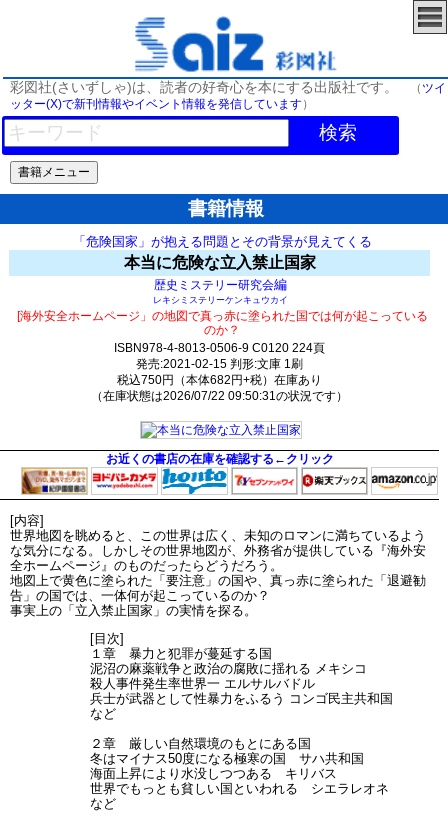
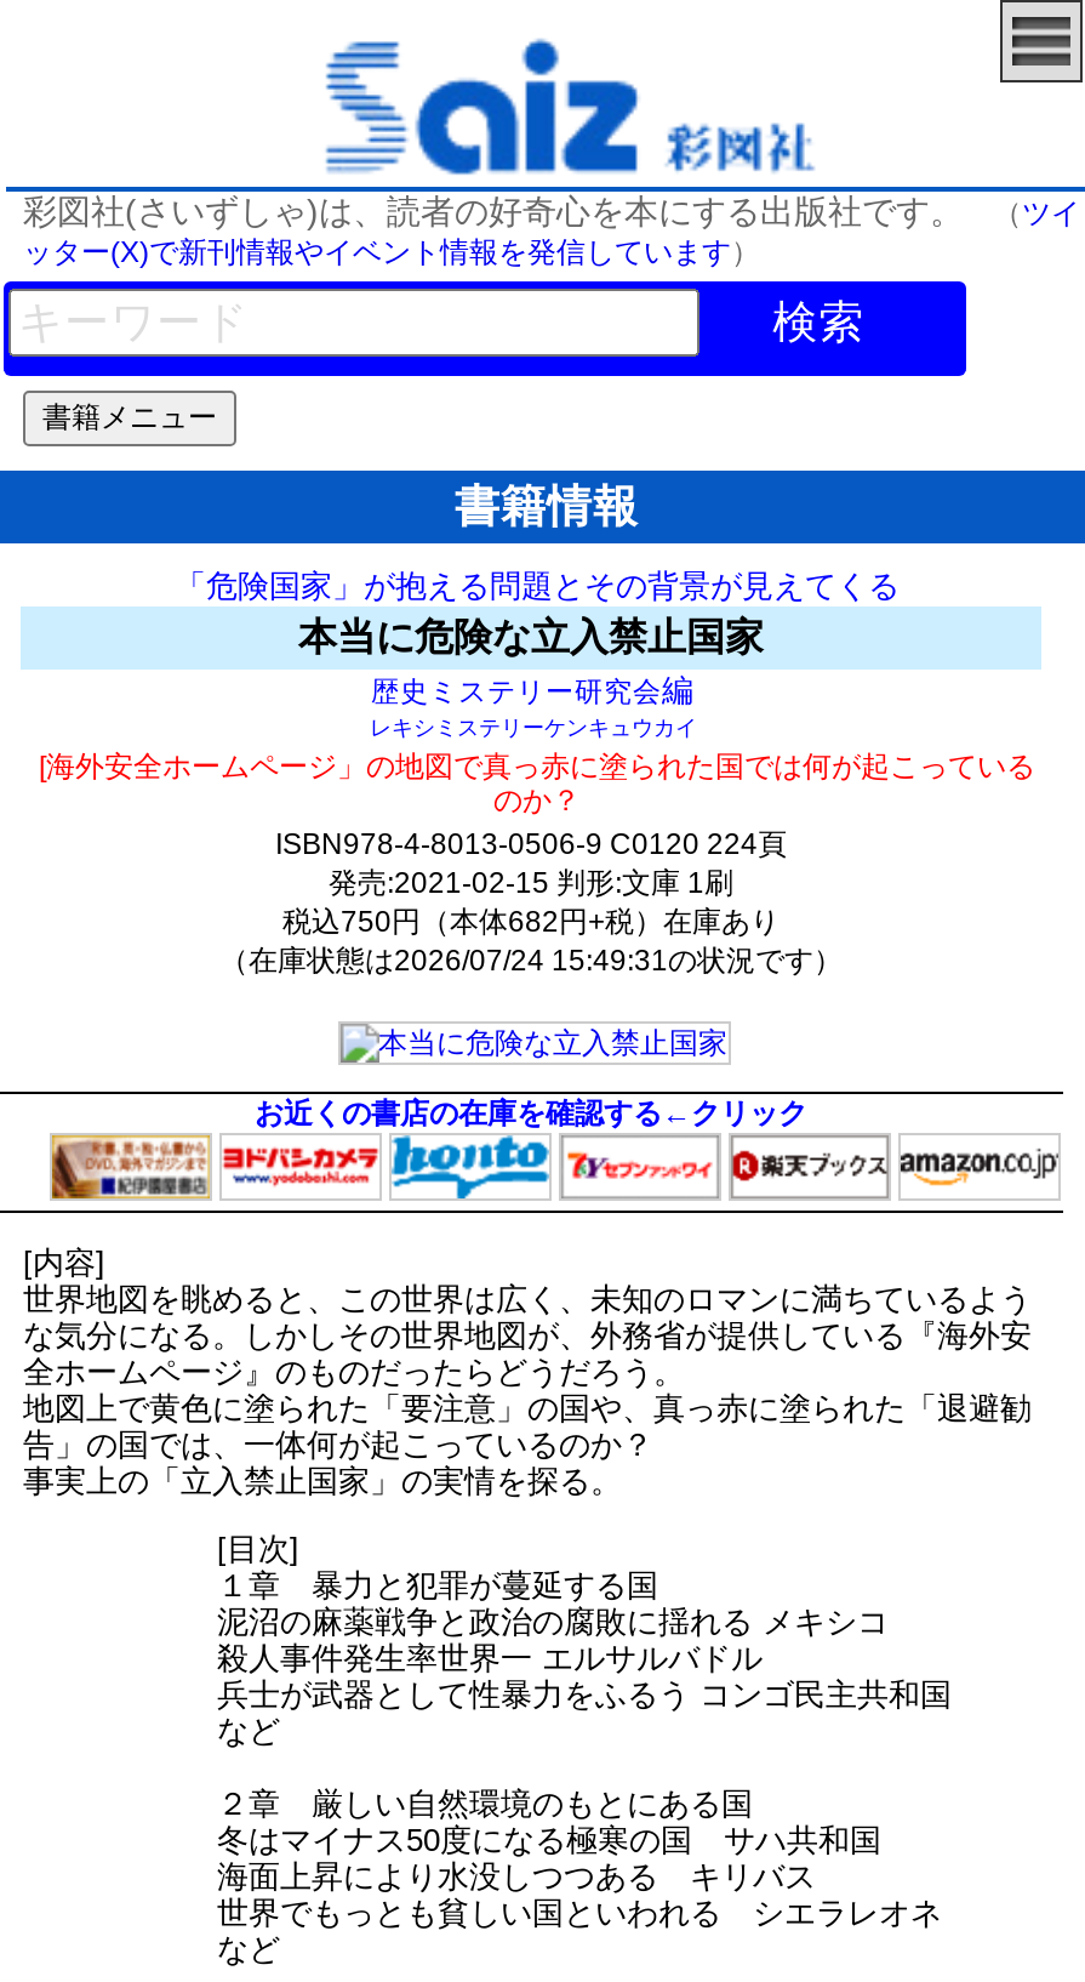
- （在庫状態は2026/07/22 09:50:31の状況です）
+ （在庫状態は2026/07/24 15:49:31の状況です）
